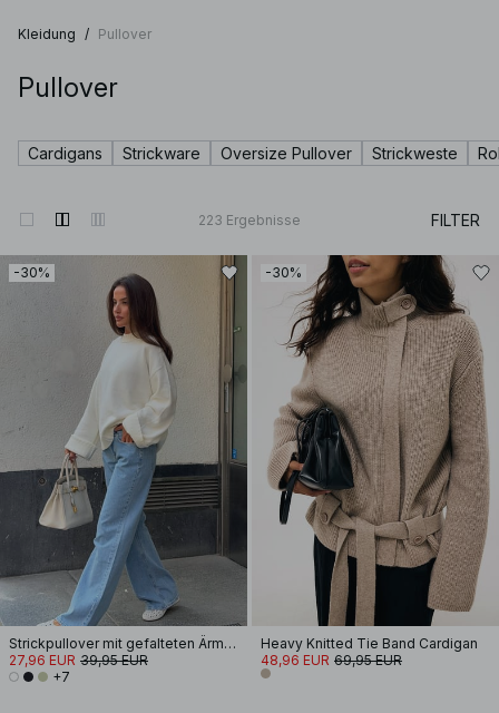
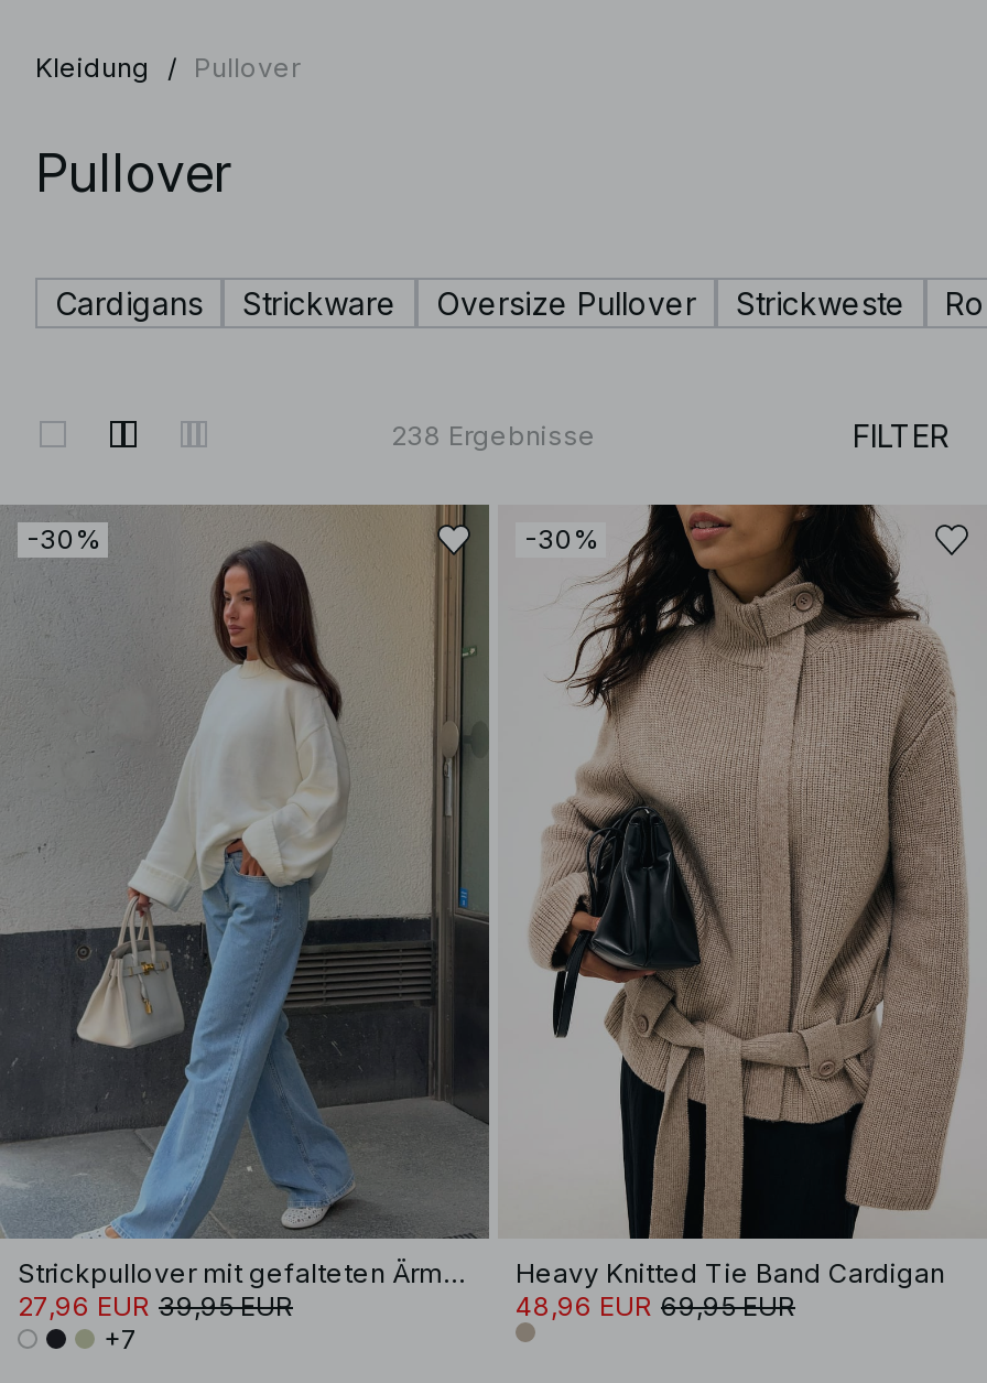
- 223 Ergebnisse
+ 238 Ergebnisse
